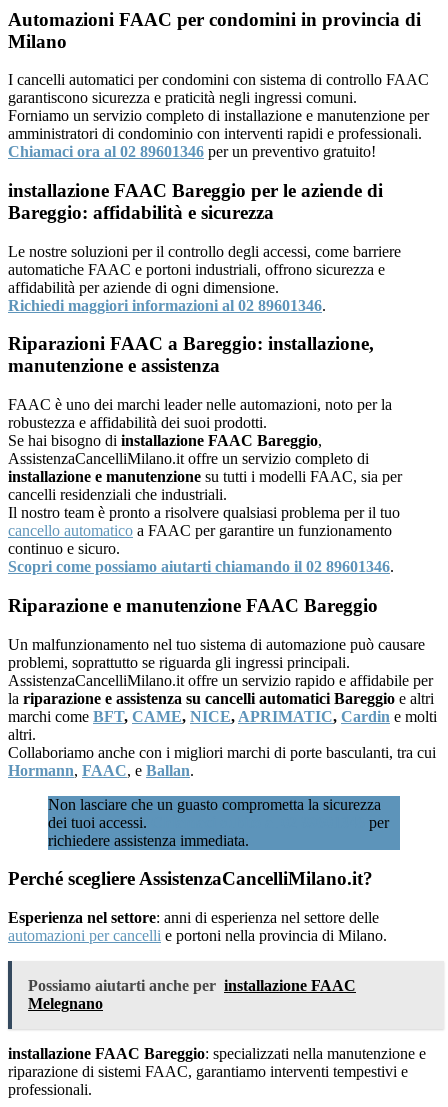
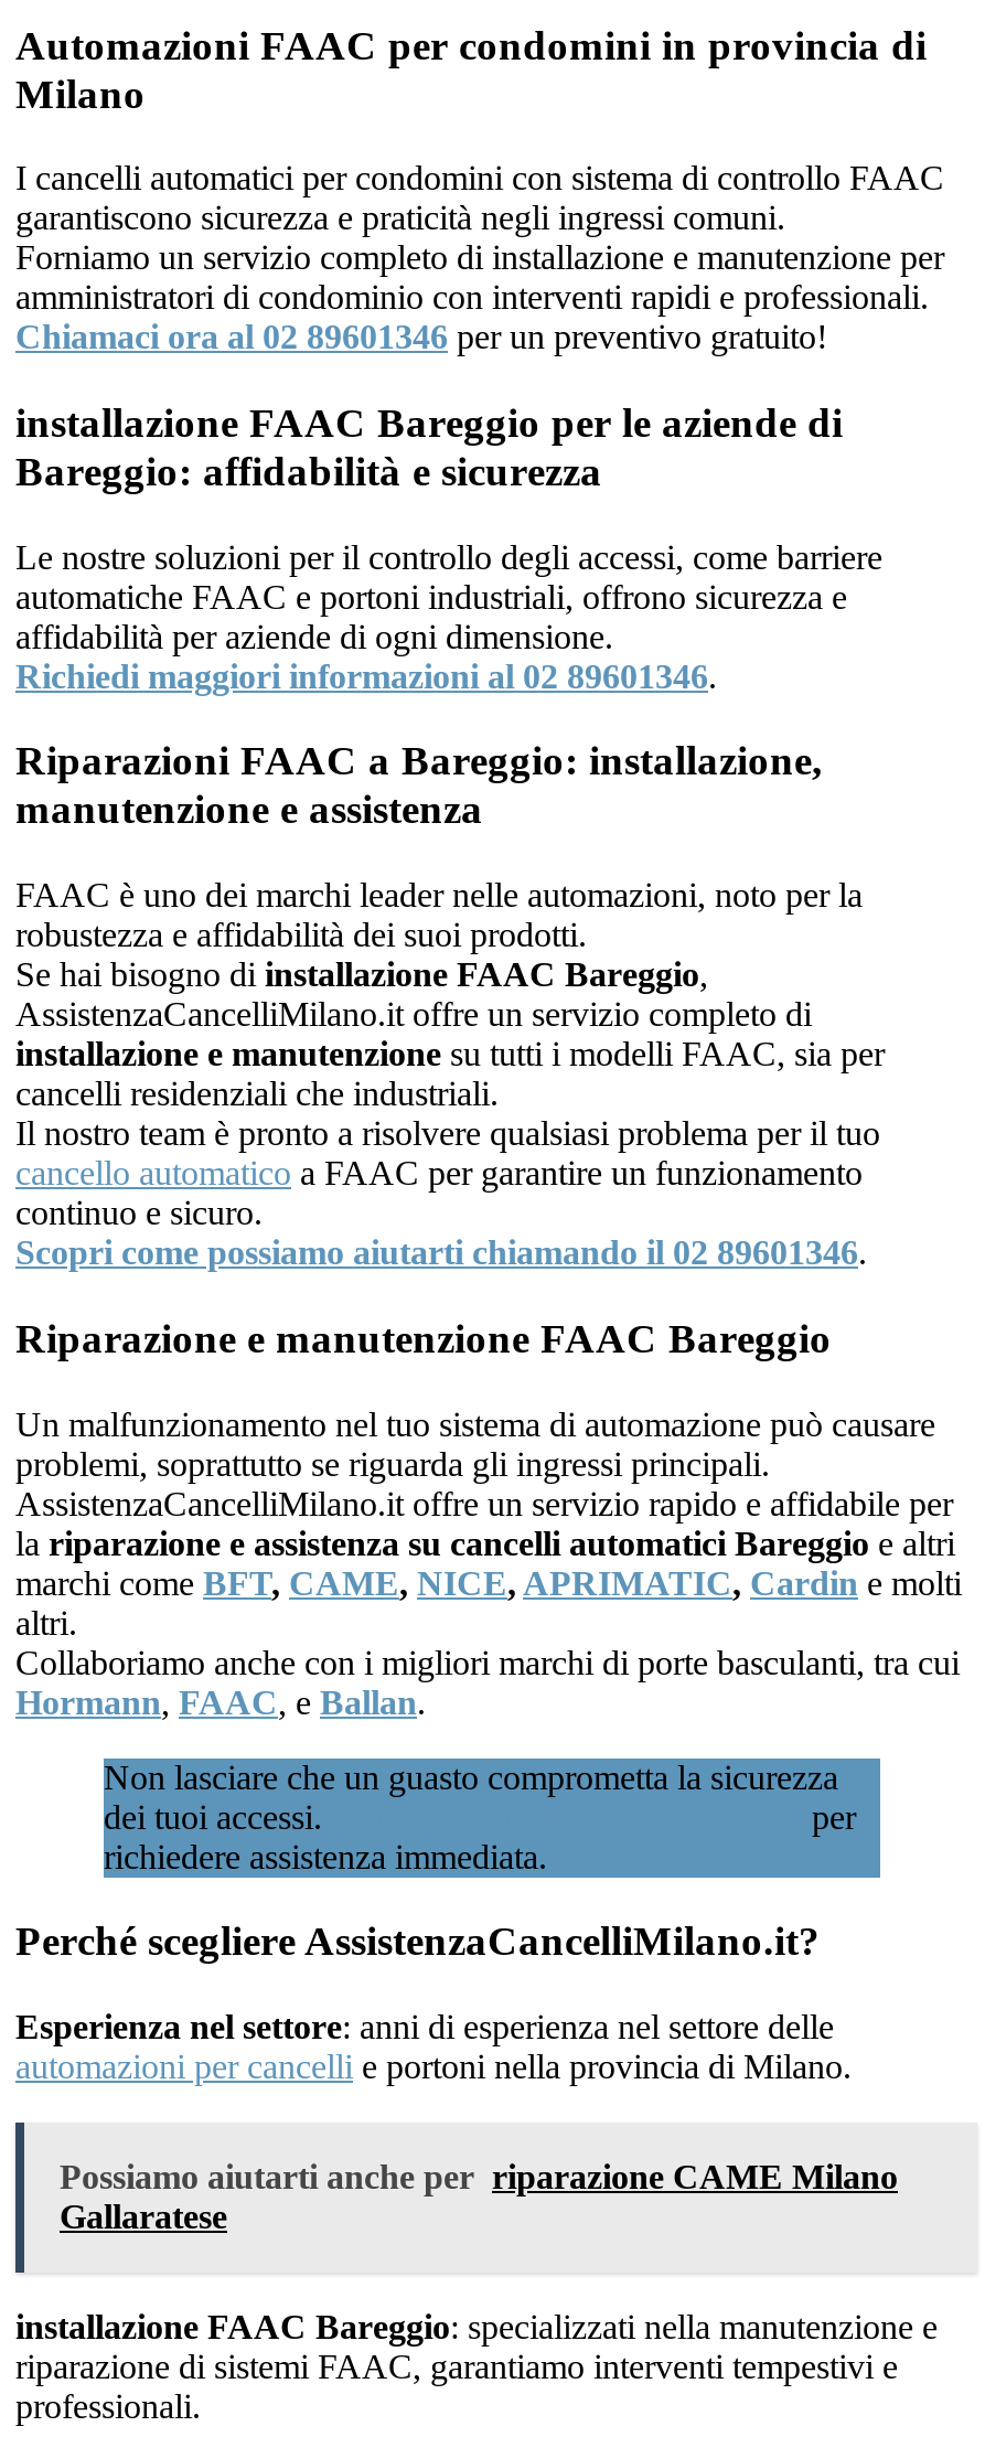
- Possiamo aiutarti anche per installazione FAAC
- Melegnano
+ Possiamo aiutarti anche per riparazione CAME Milano
+ Gallaratese
